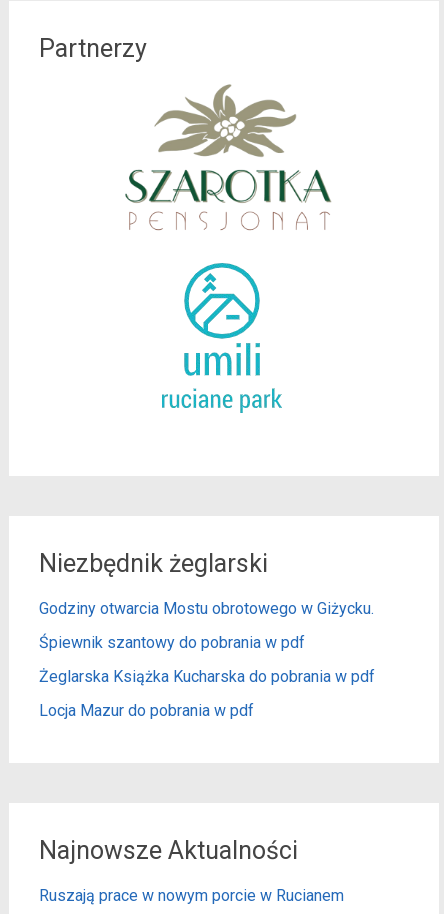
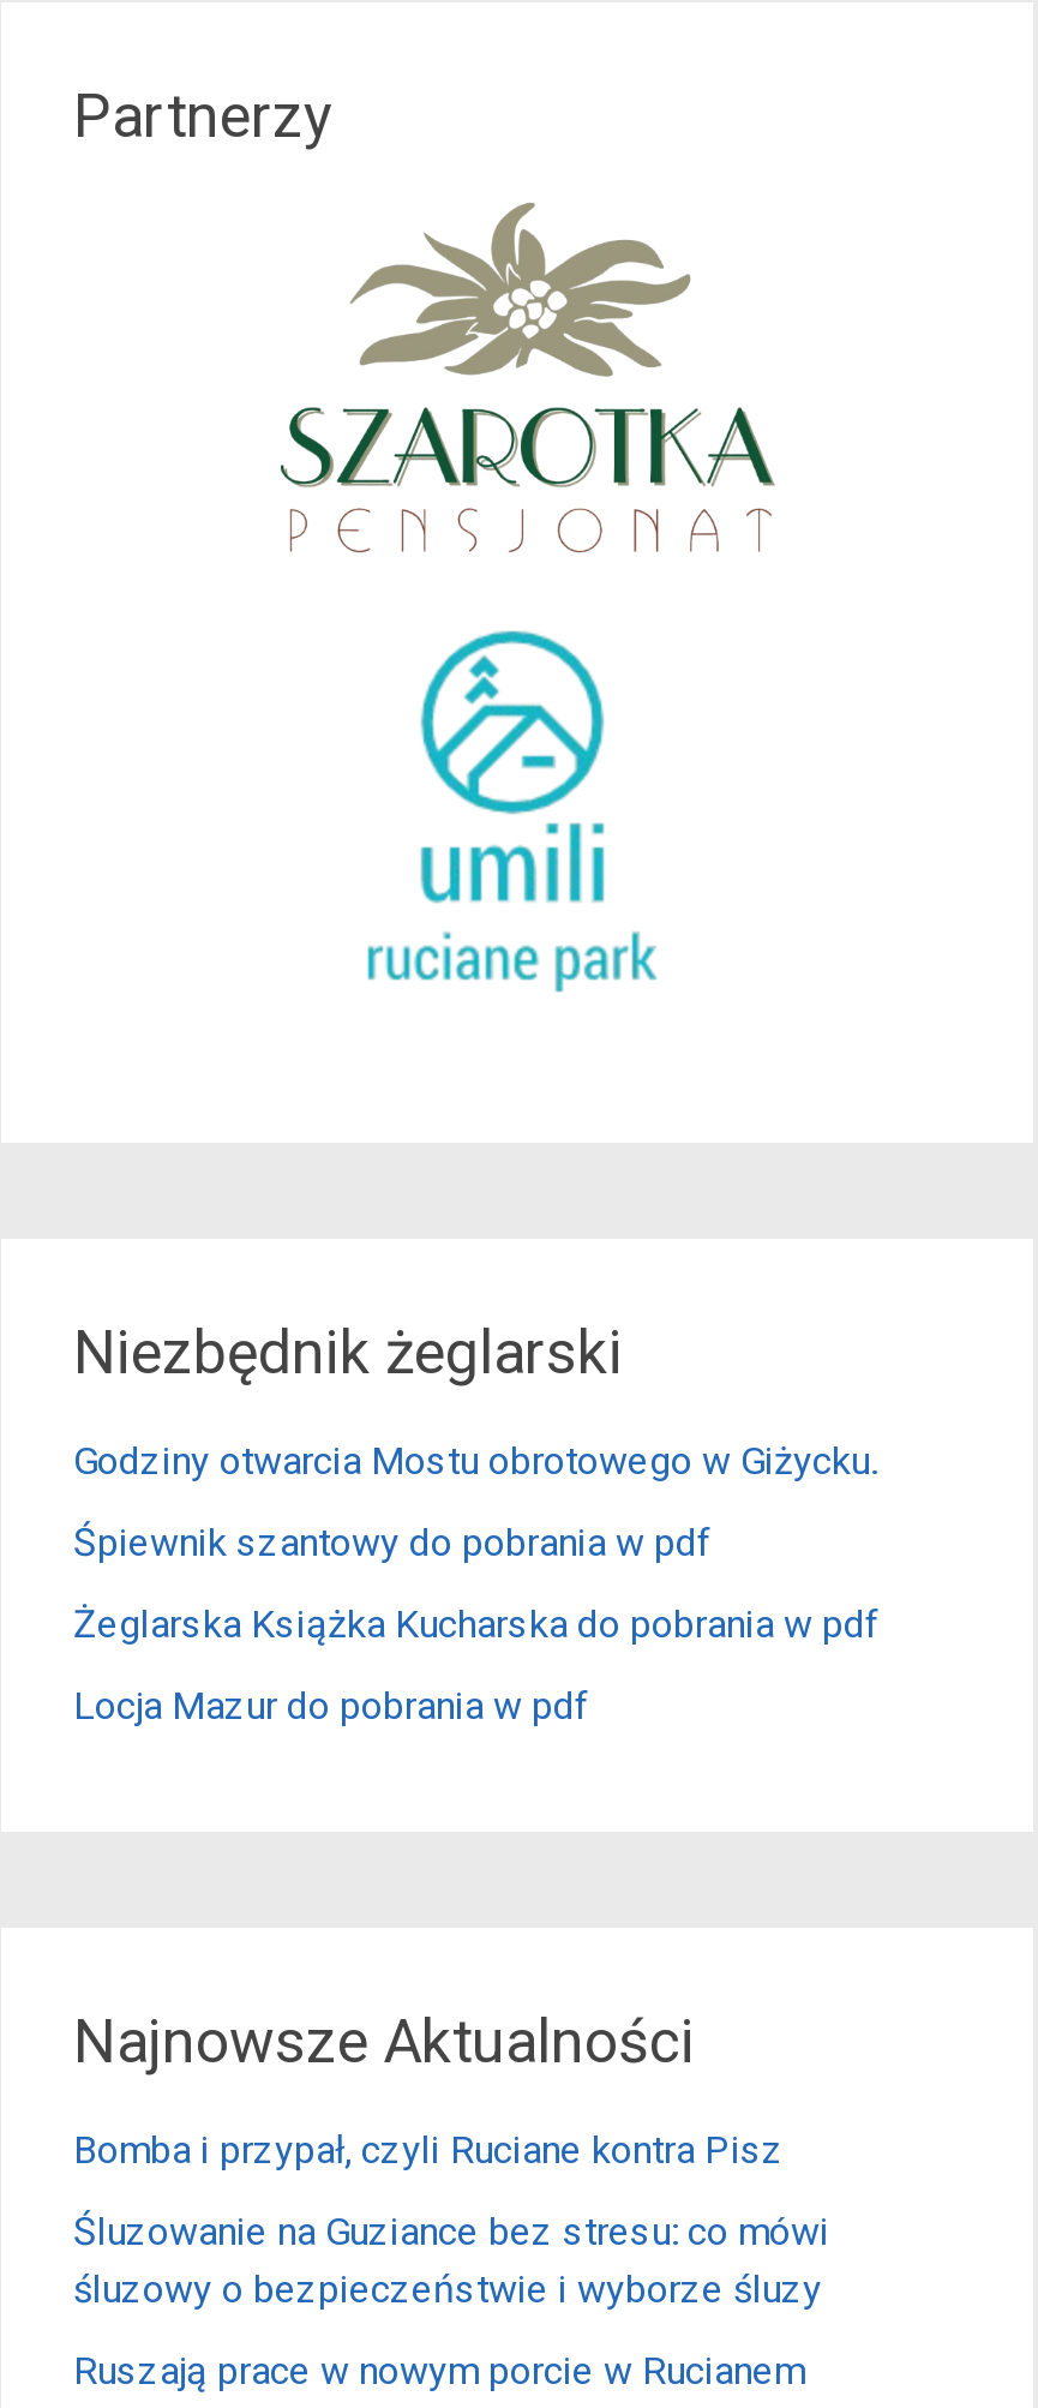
+ Bomba i przypał, czyli Ruciane kontra Pisz
+ Śluzowanie na Guziance bez stresu: co mówi
+ śluzowy o bezpieczeństwie i wyborze śluzy
